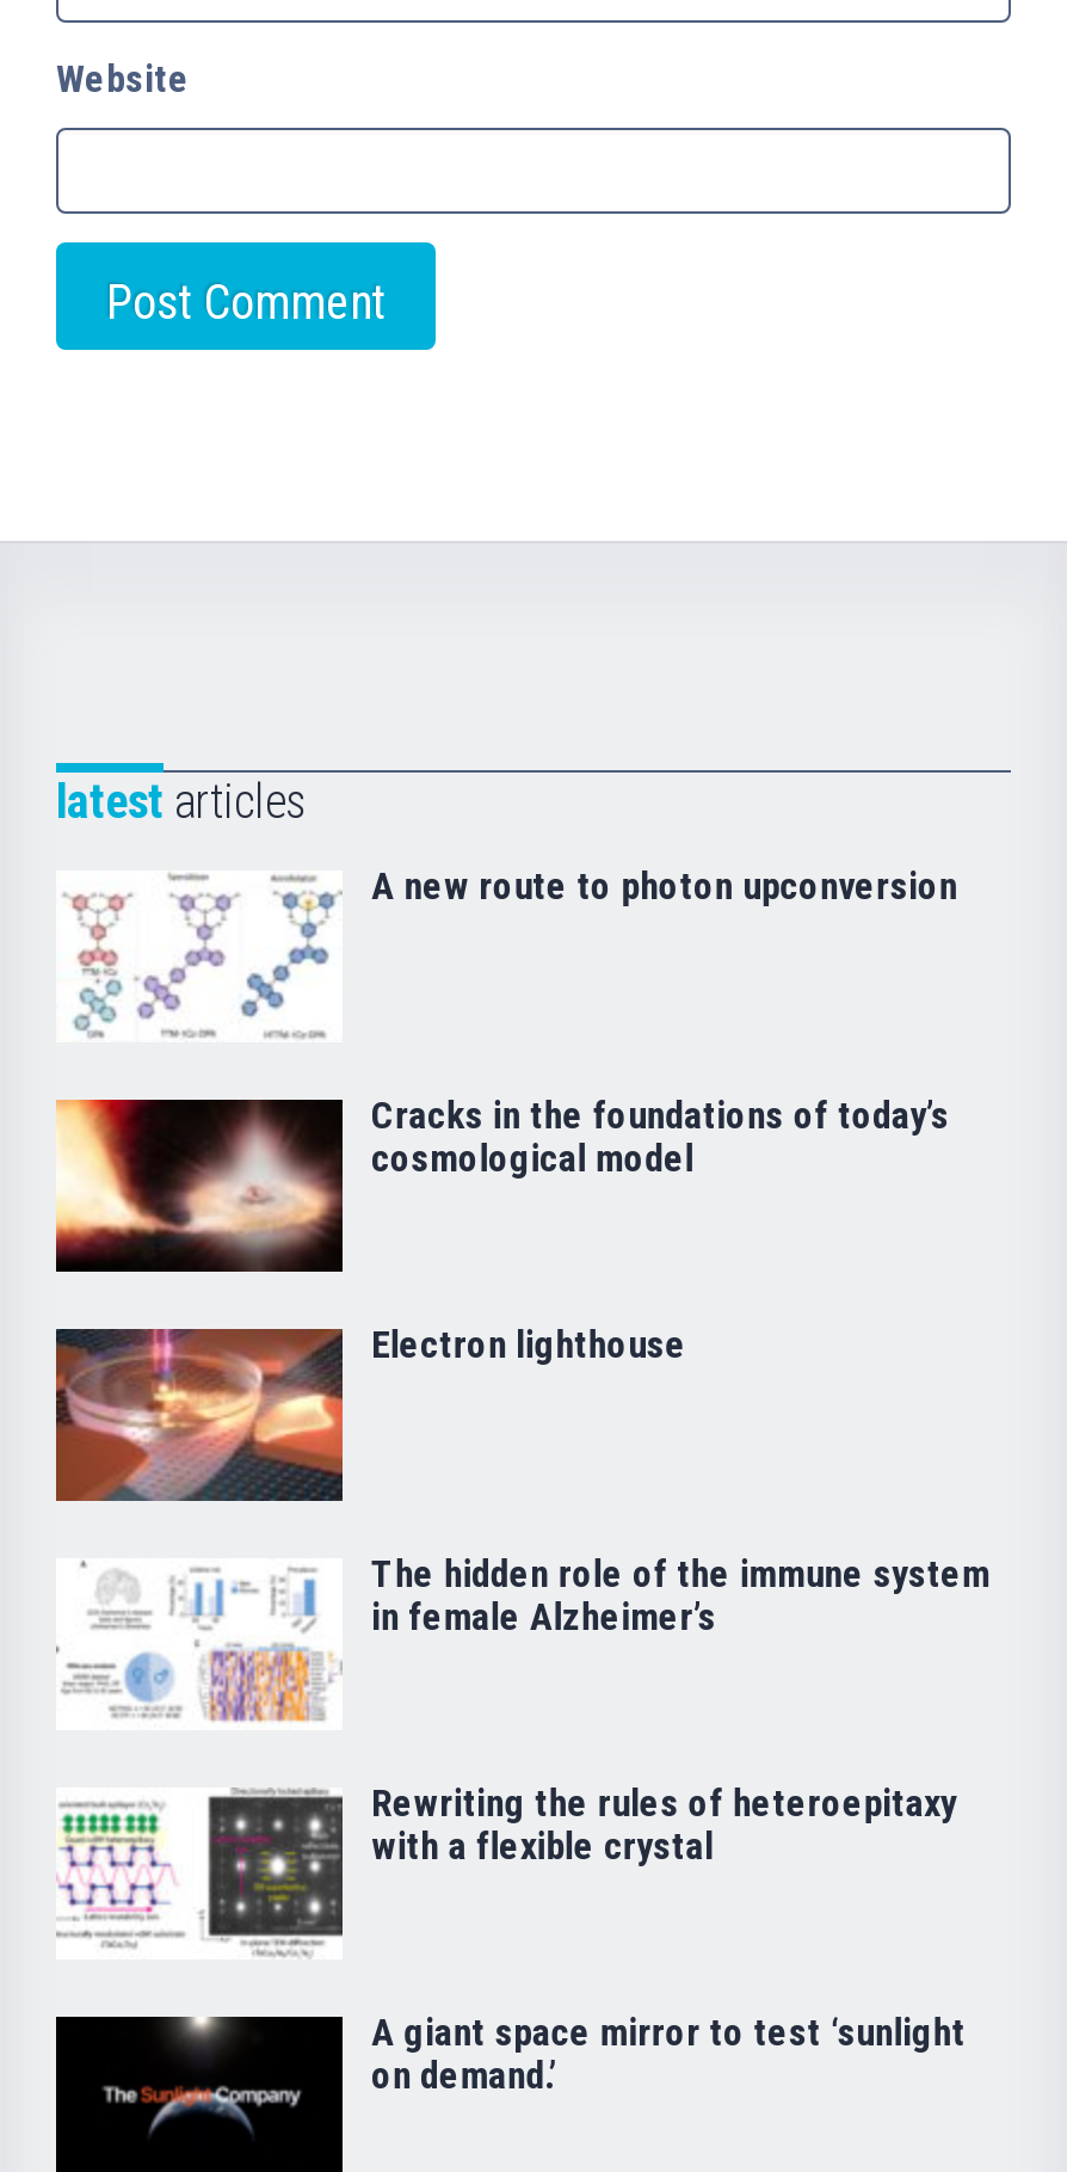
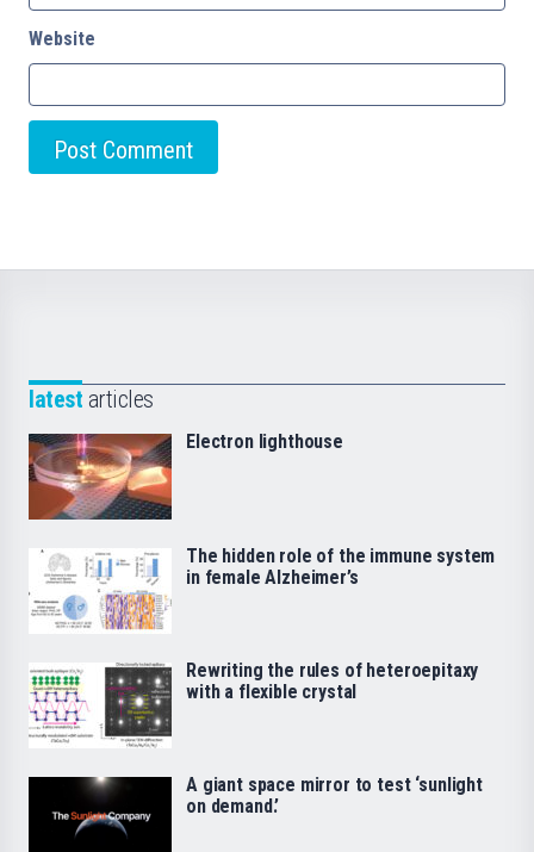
- [image]
- A new route to photon upconversion

- [image]
- Cracks in the foundations of today’s
- cosmological model
